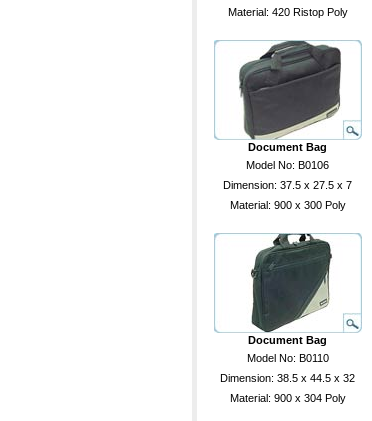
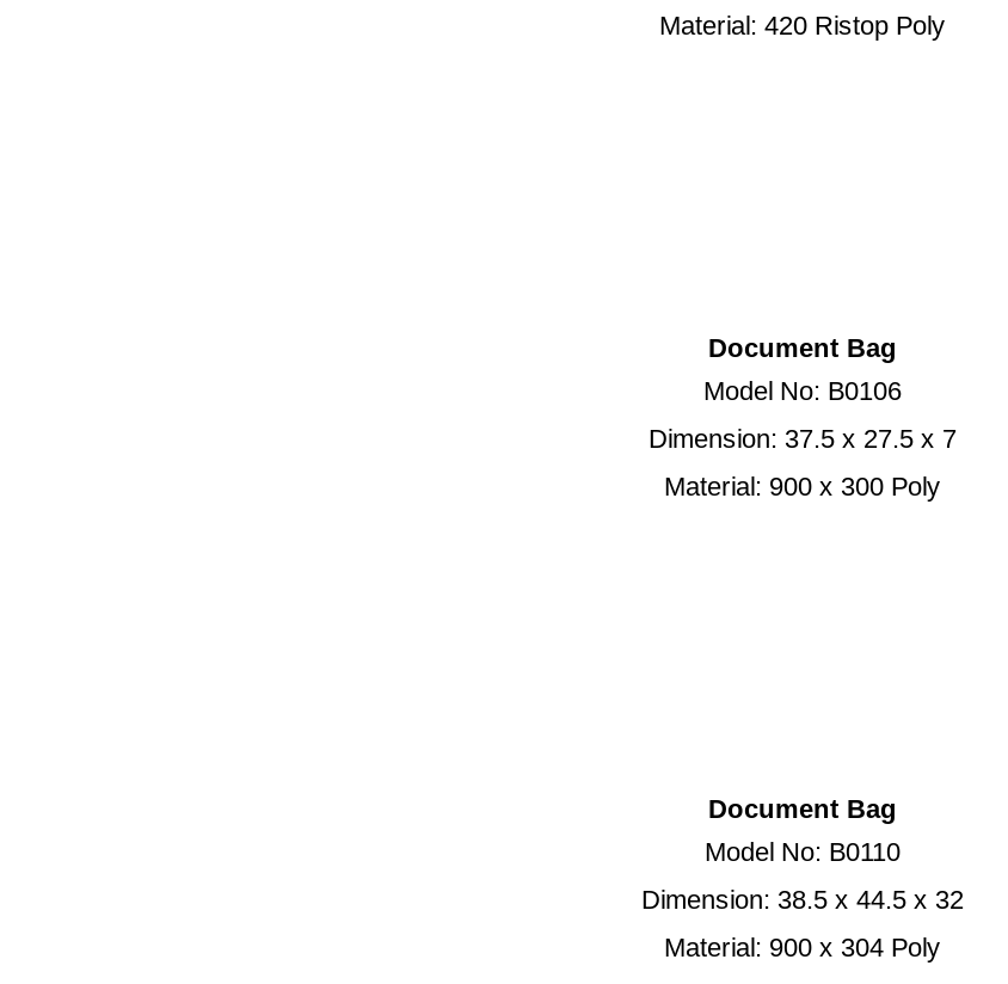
- [image]

- [image]
